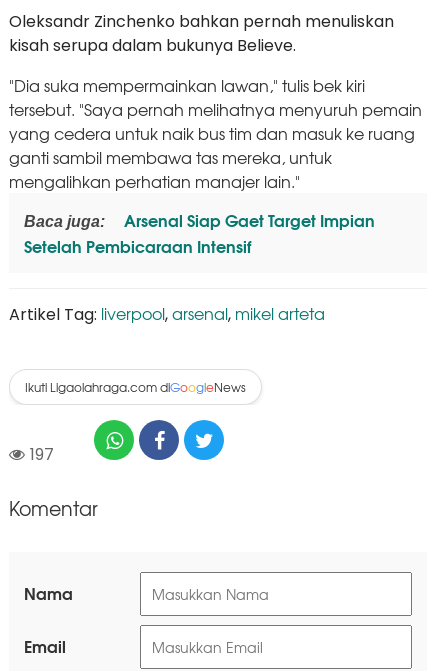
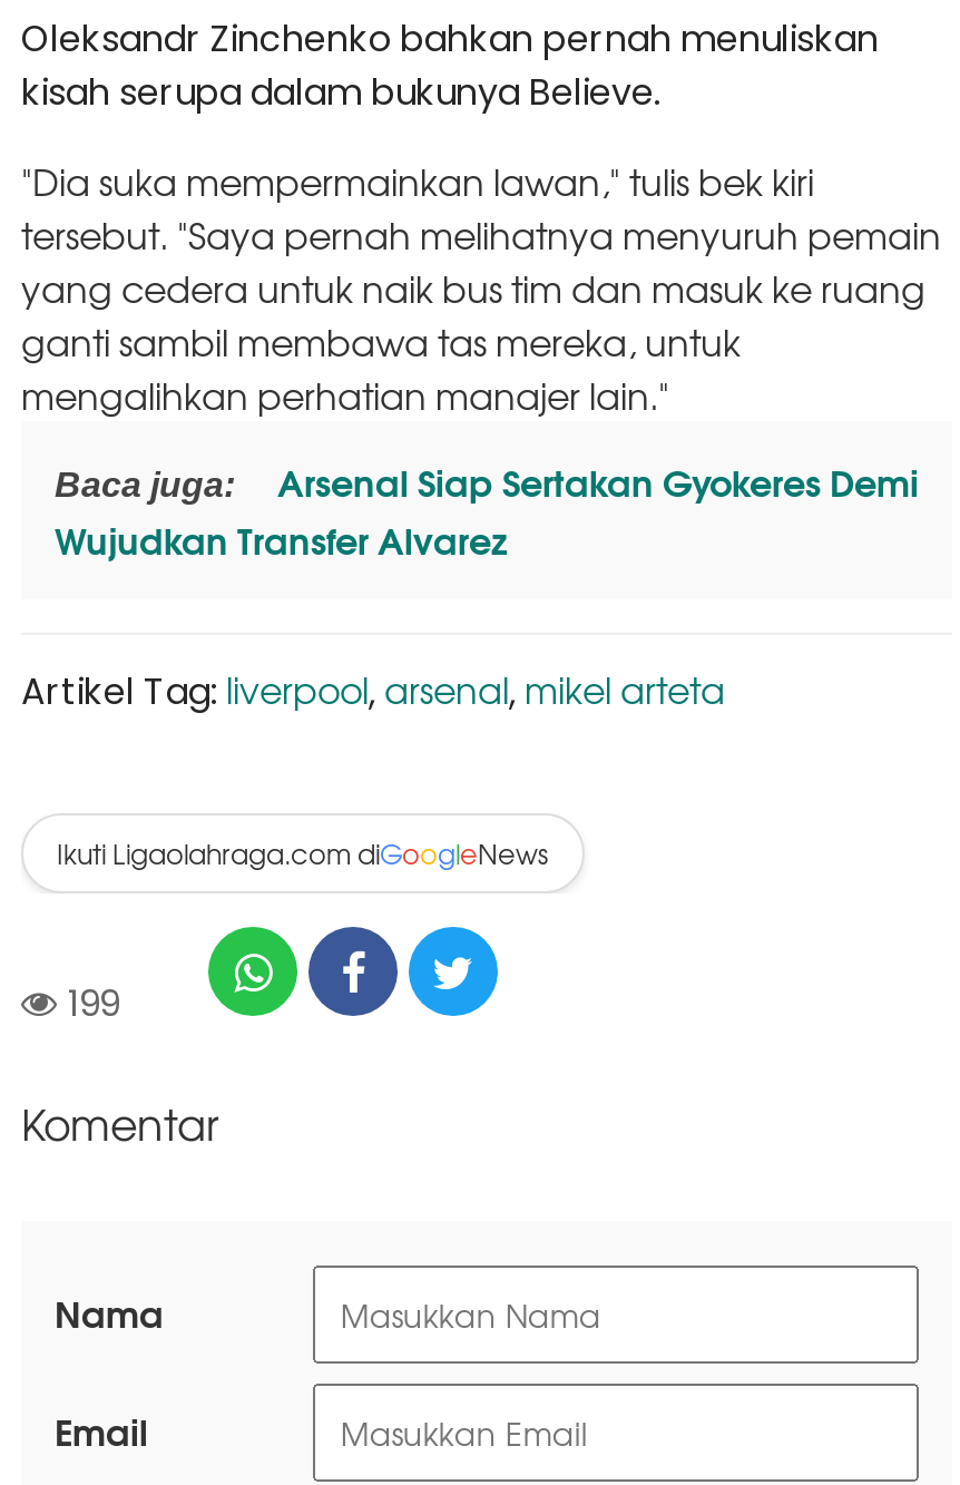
- Arsenal Siap Gaet Target Impian
- Setelah Pembicaraan Intensif
+ Arsenal Siap Sertakan Gyokeres Demi
+ Wujudkan Transfer Alvarez

- 197
+ 199
